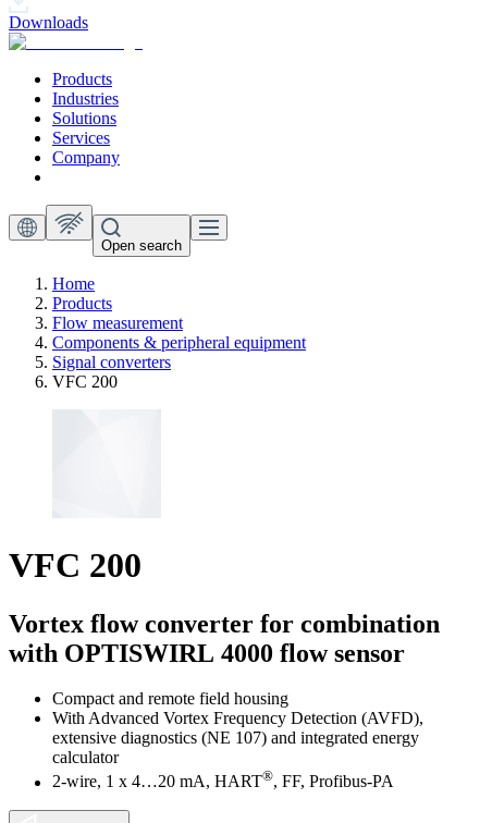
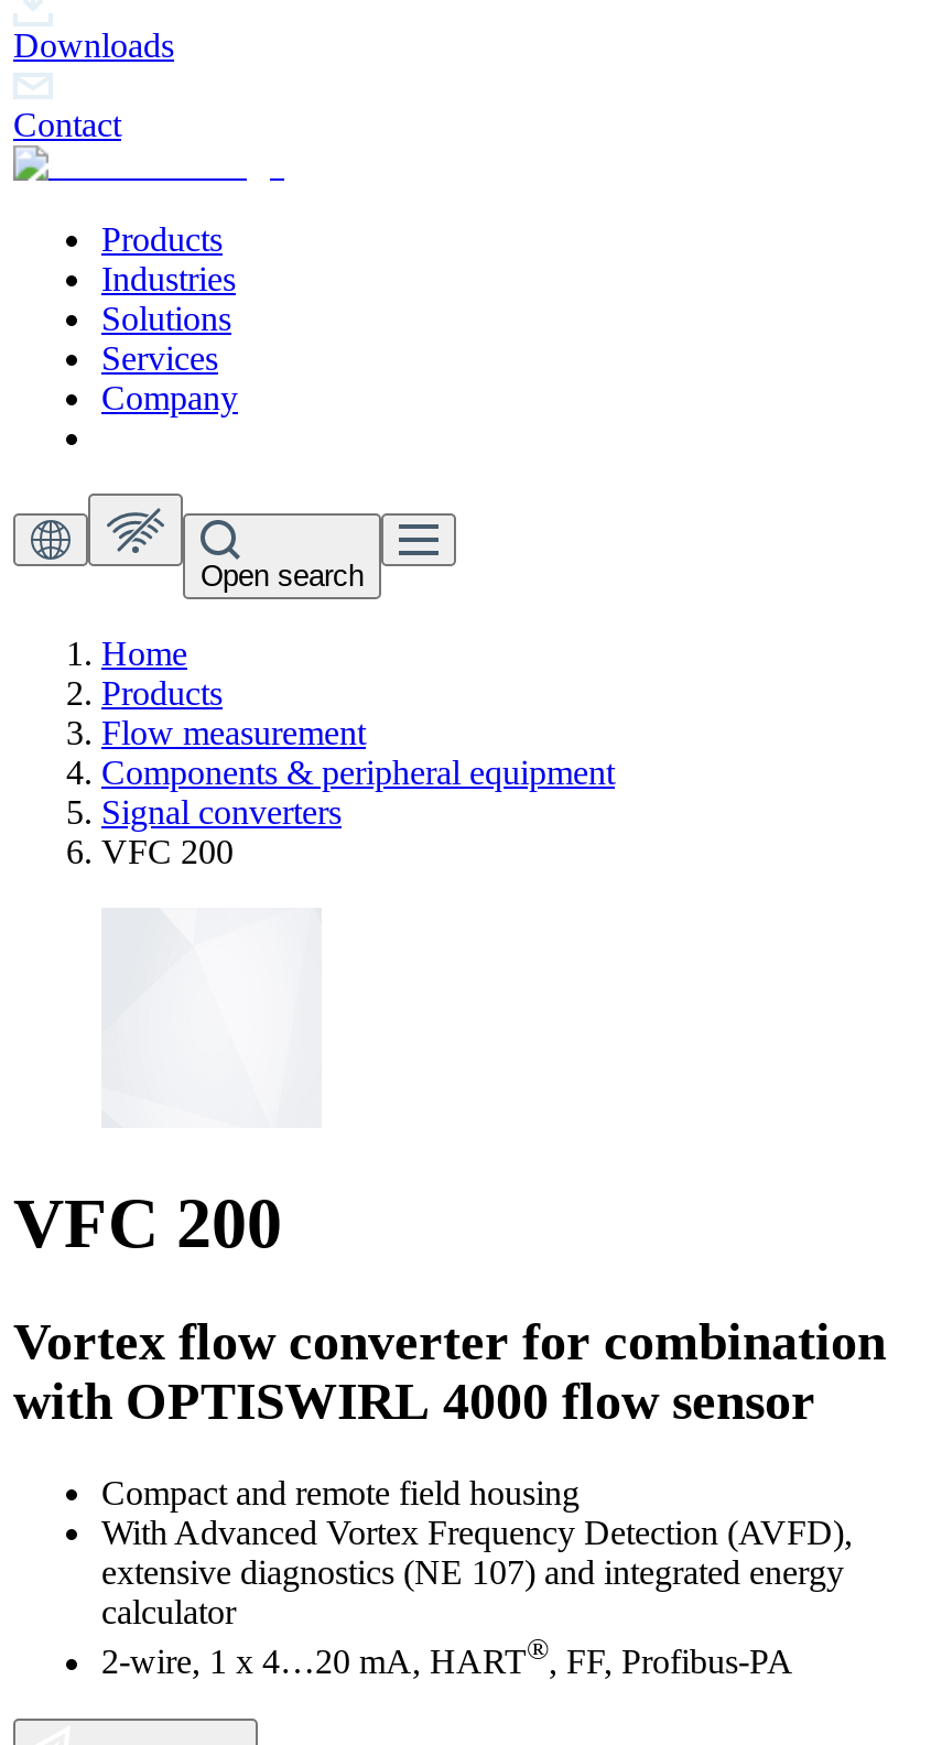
+ Contact
